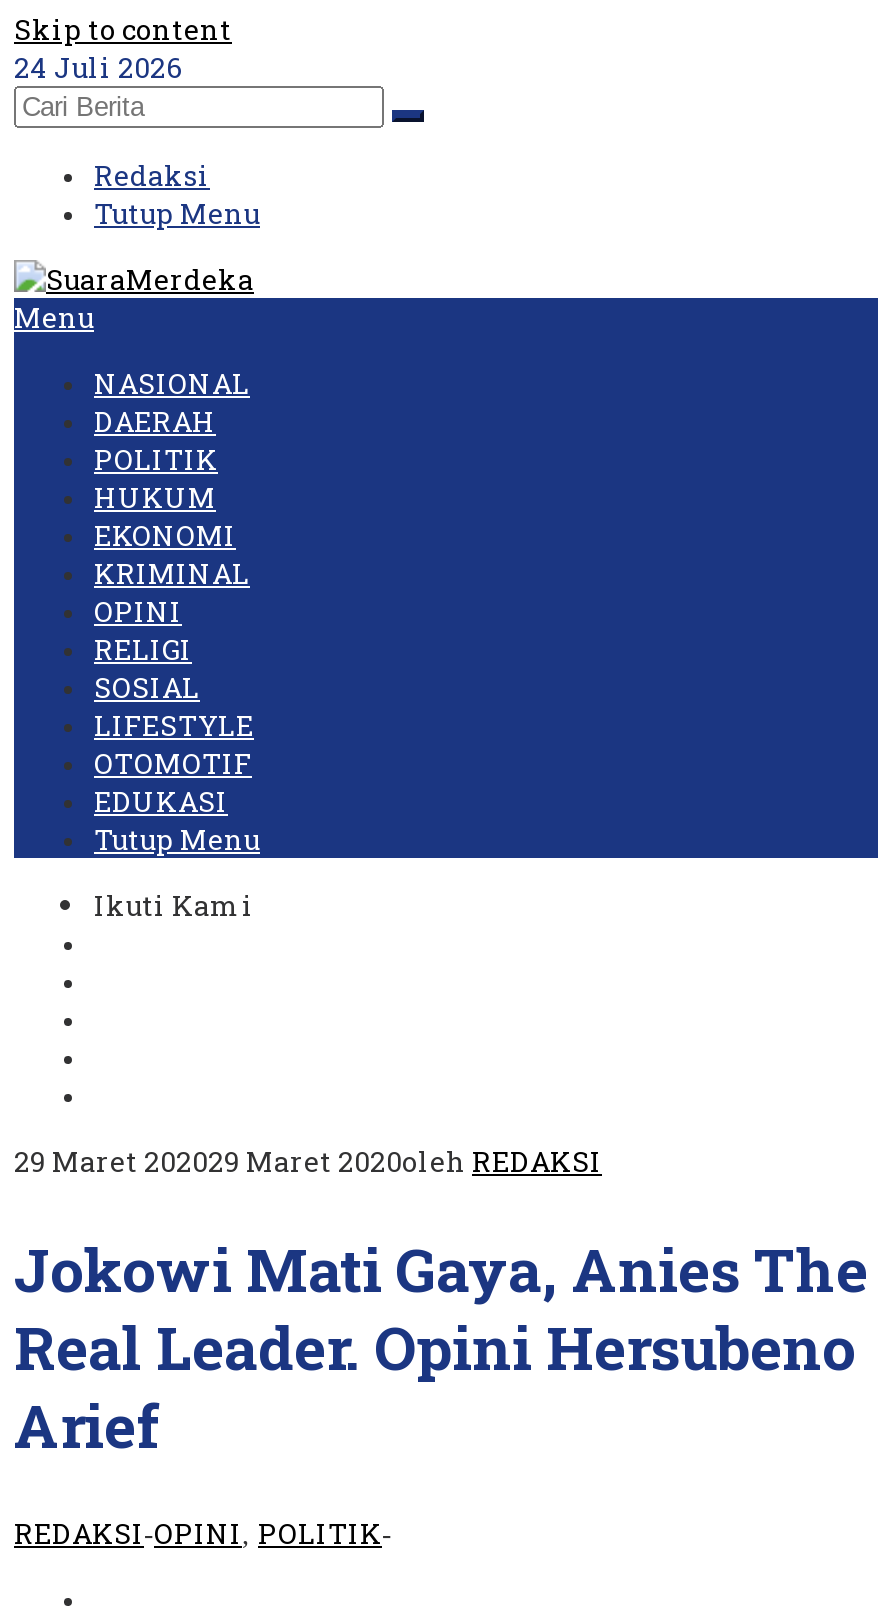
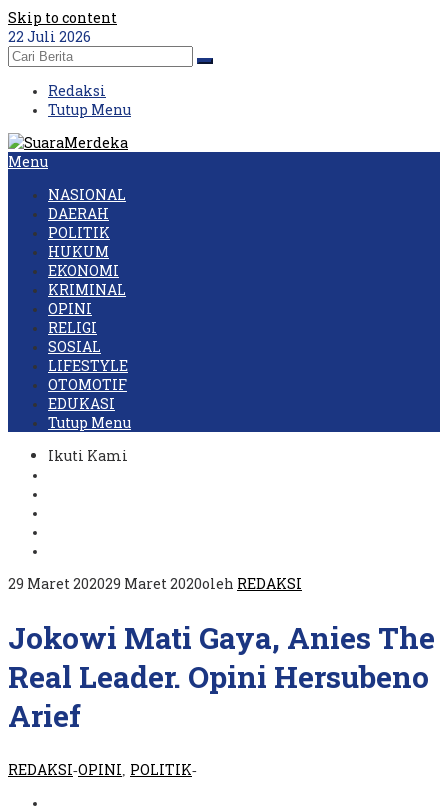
- 24 Juli 2026
+ 22 Juli 2026
